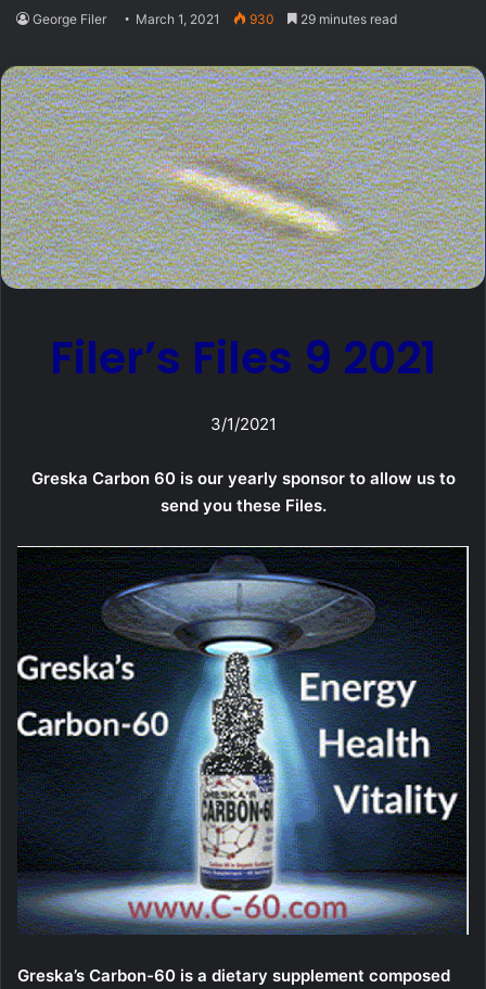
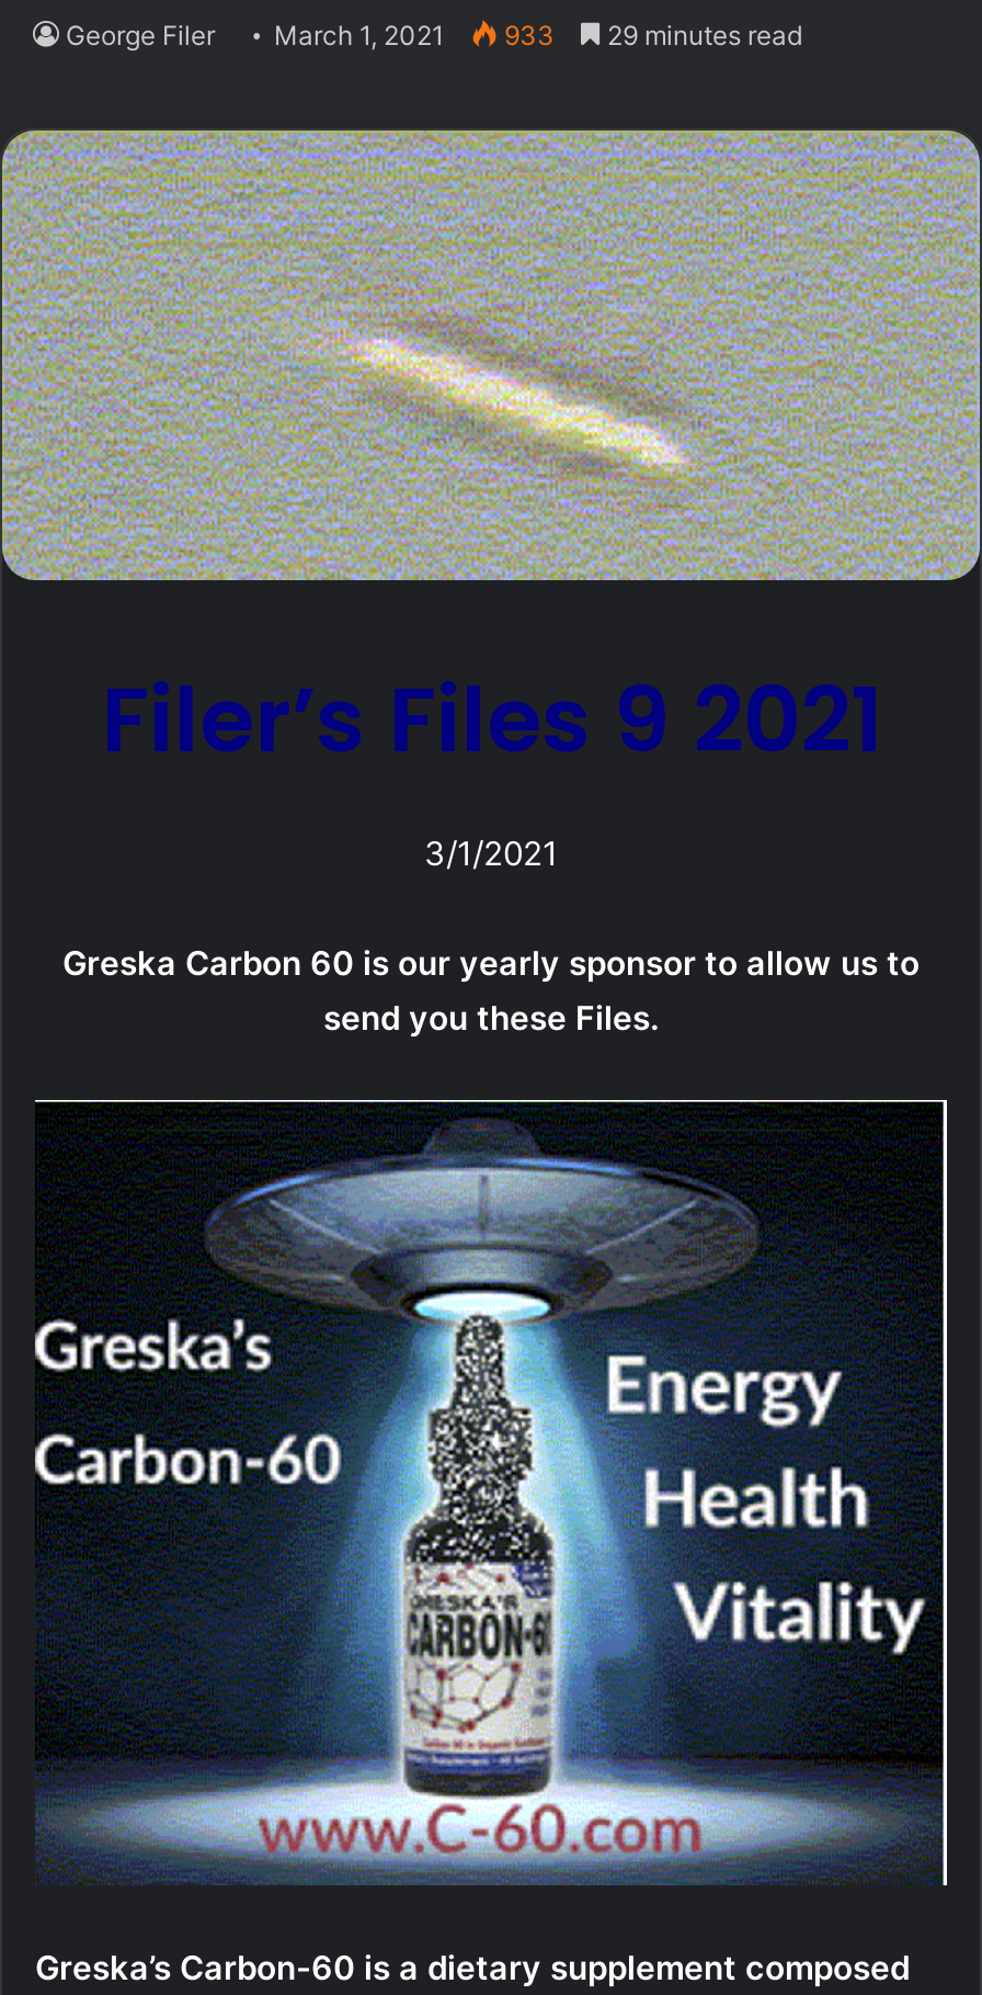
- George Filer March 1, 2021 930 29 minutes read
+ George Filer March 1, 2021 933 29 minutes read
